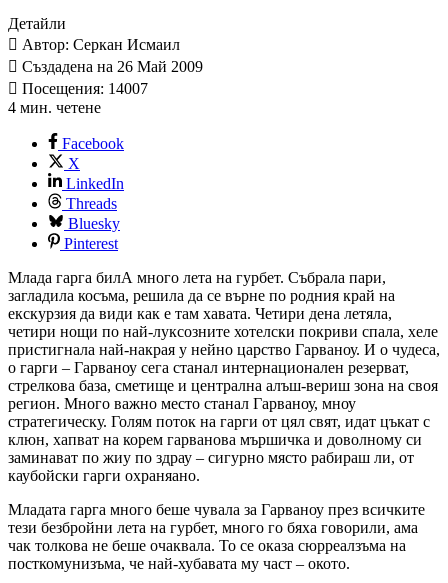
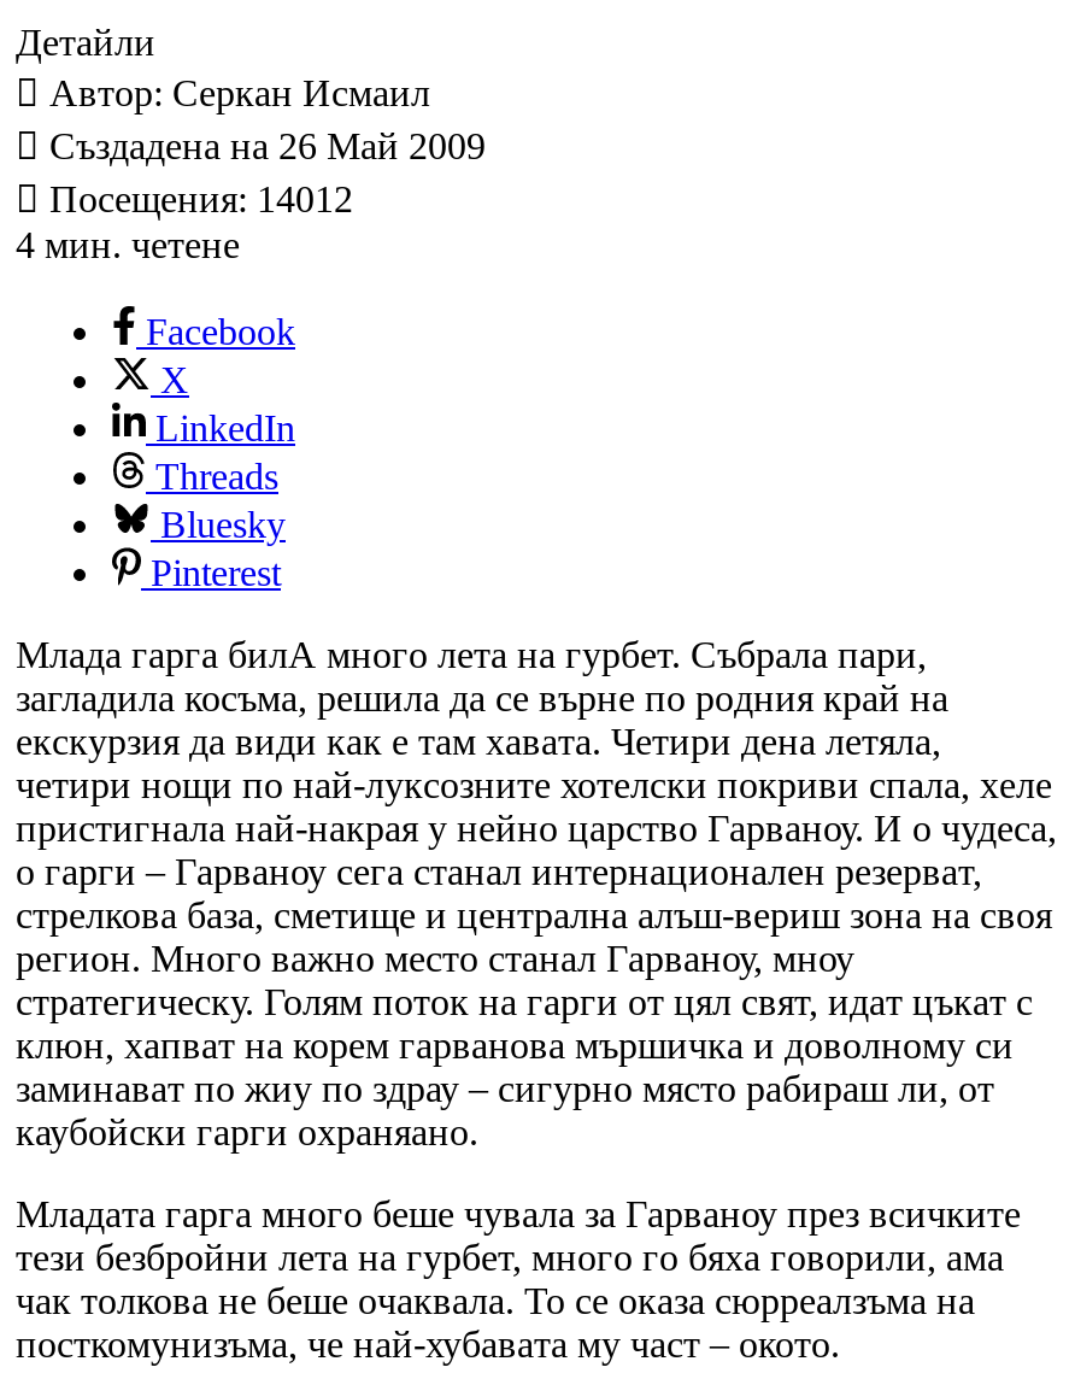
- Посещения: 14007
+ Посещения: 14012
